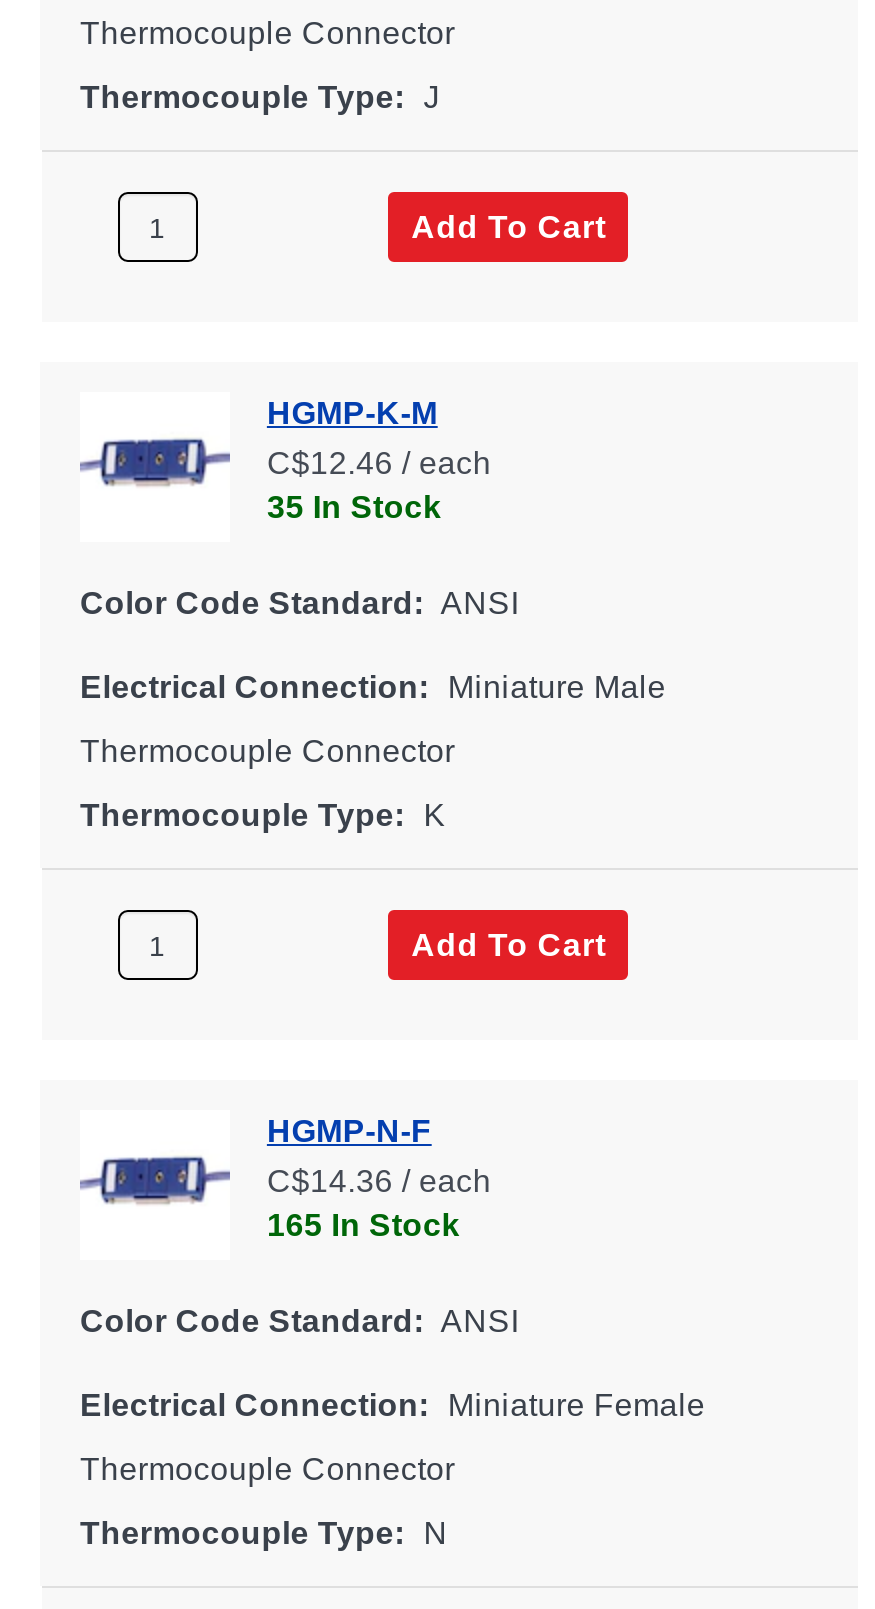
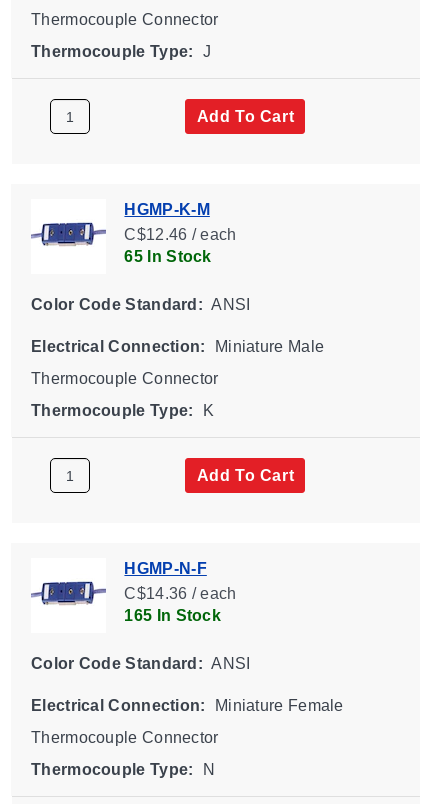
- 35 In Stock
+ 65 In Stock
